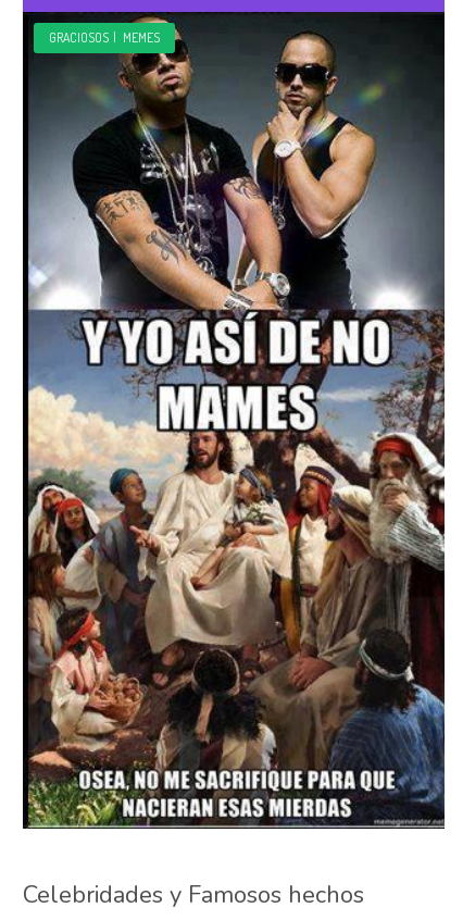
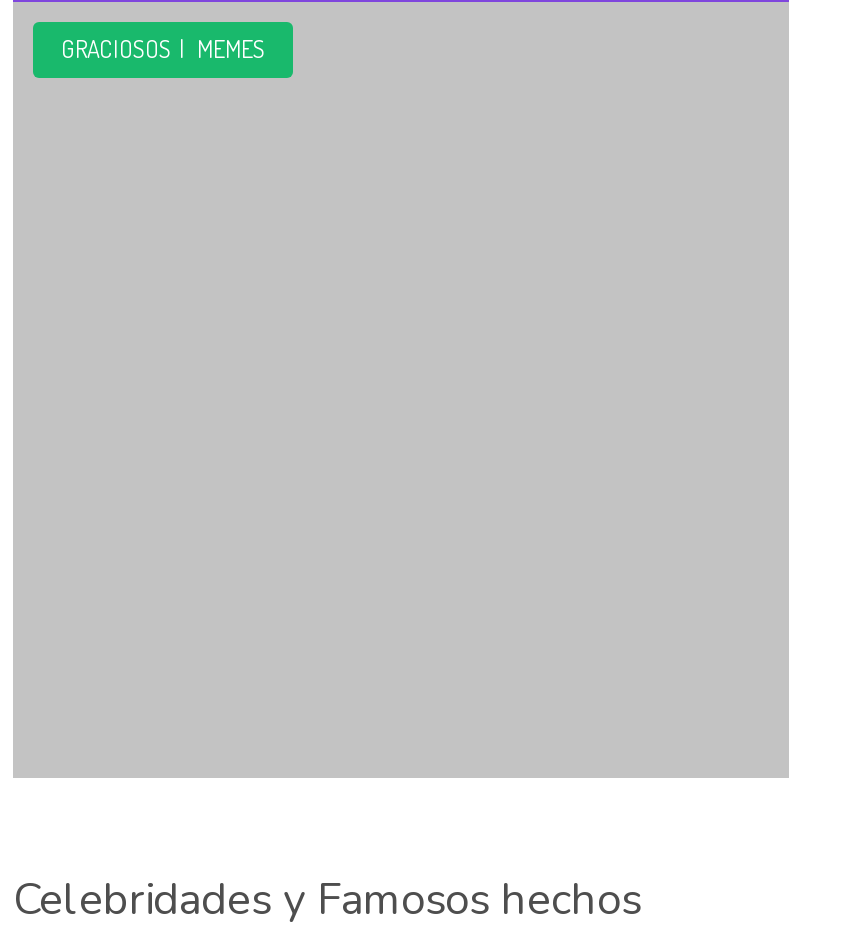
- [image]
